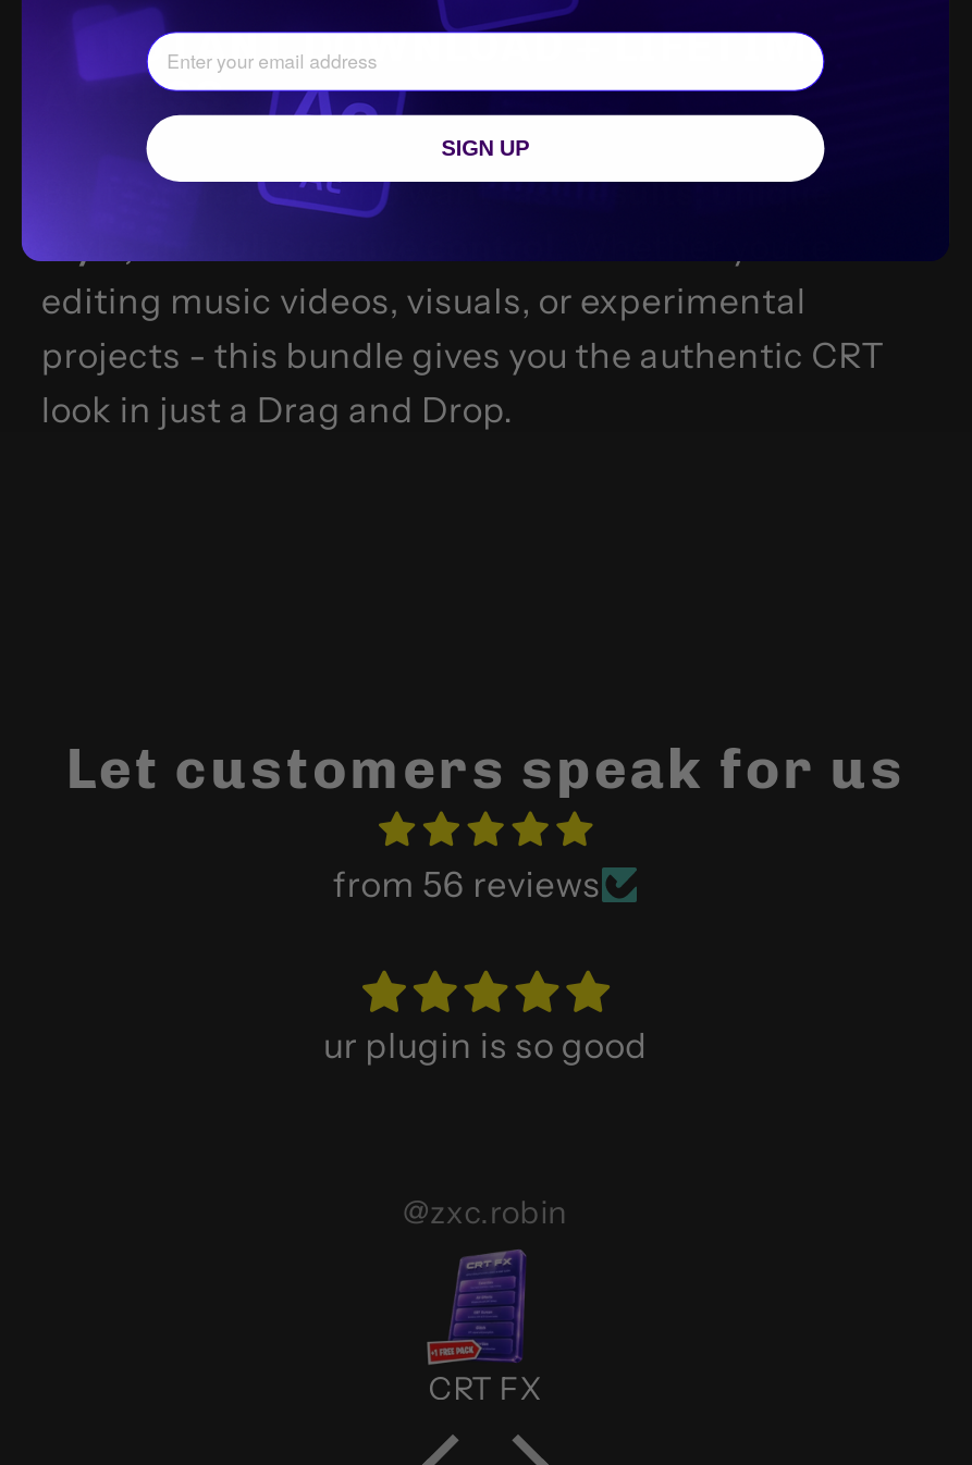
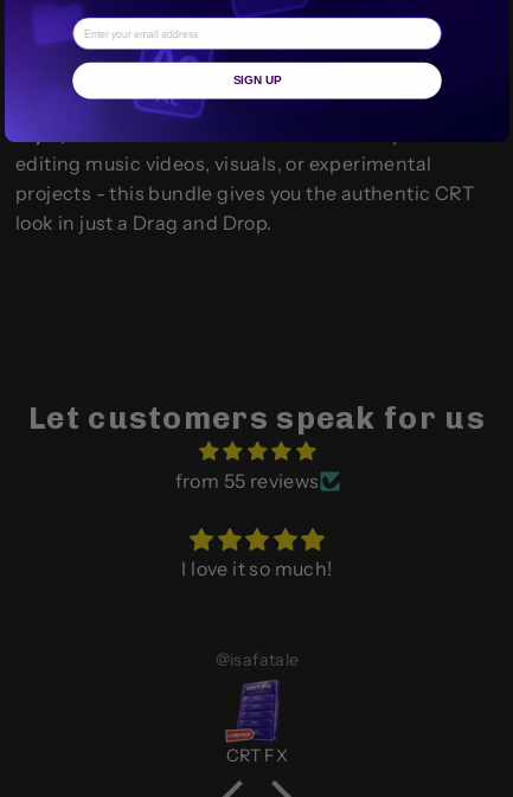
- from 56 reviews
+ from 55 reviews

- ur plugin is so good
+ I love it so much!

- @zxc.robin
+ @isafatale
